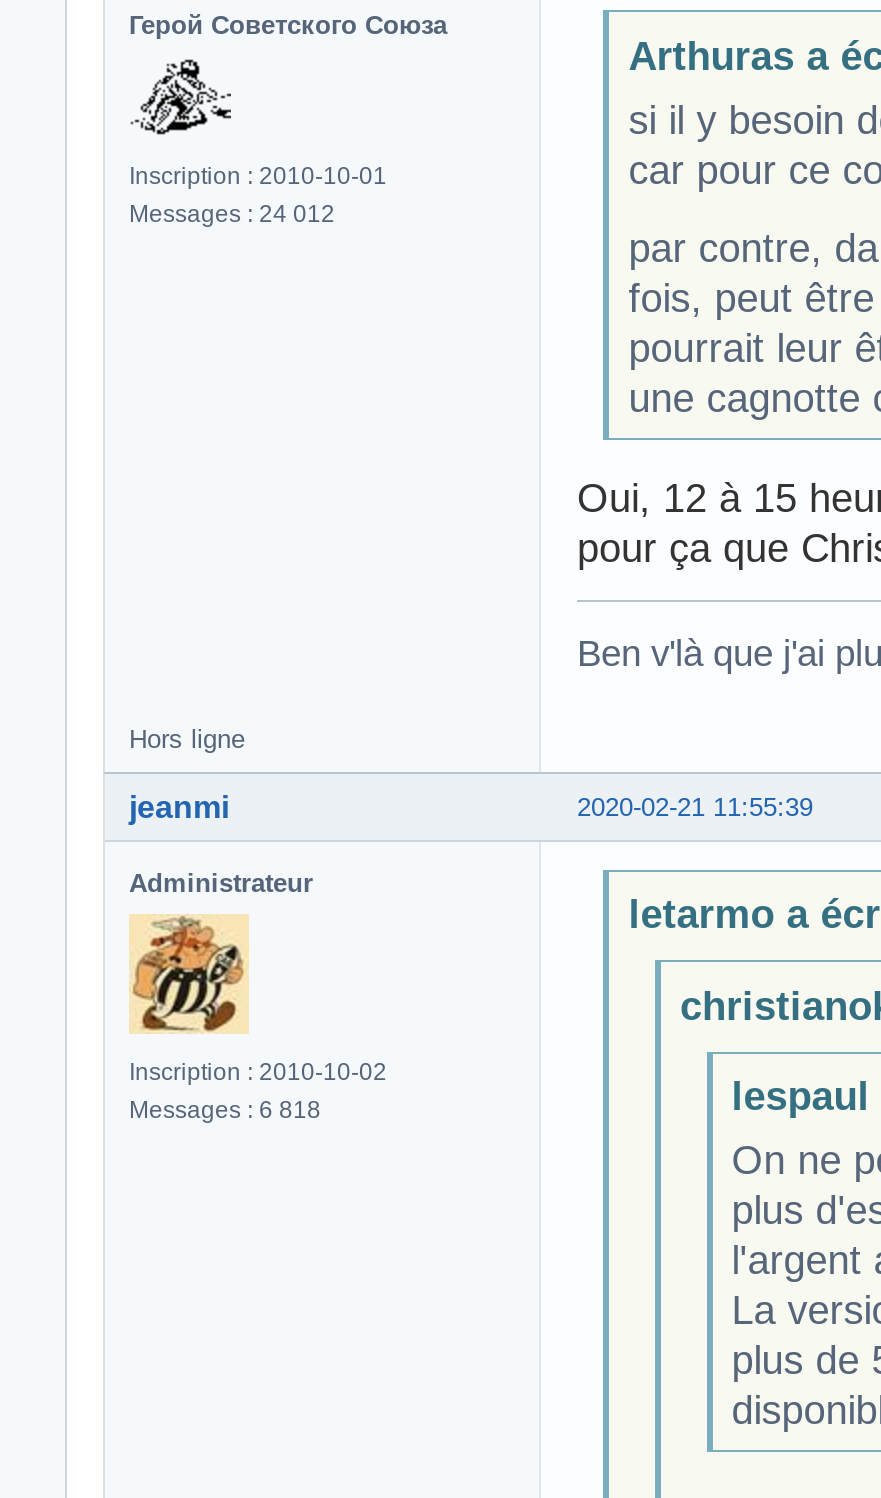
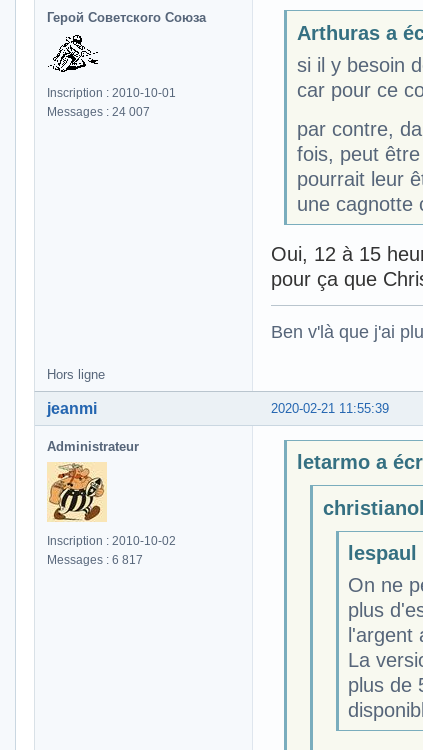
- Messages : 24 012
+ Messages : 24 007

- Messages : 6 818
+ Messages : 6 817
